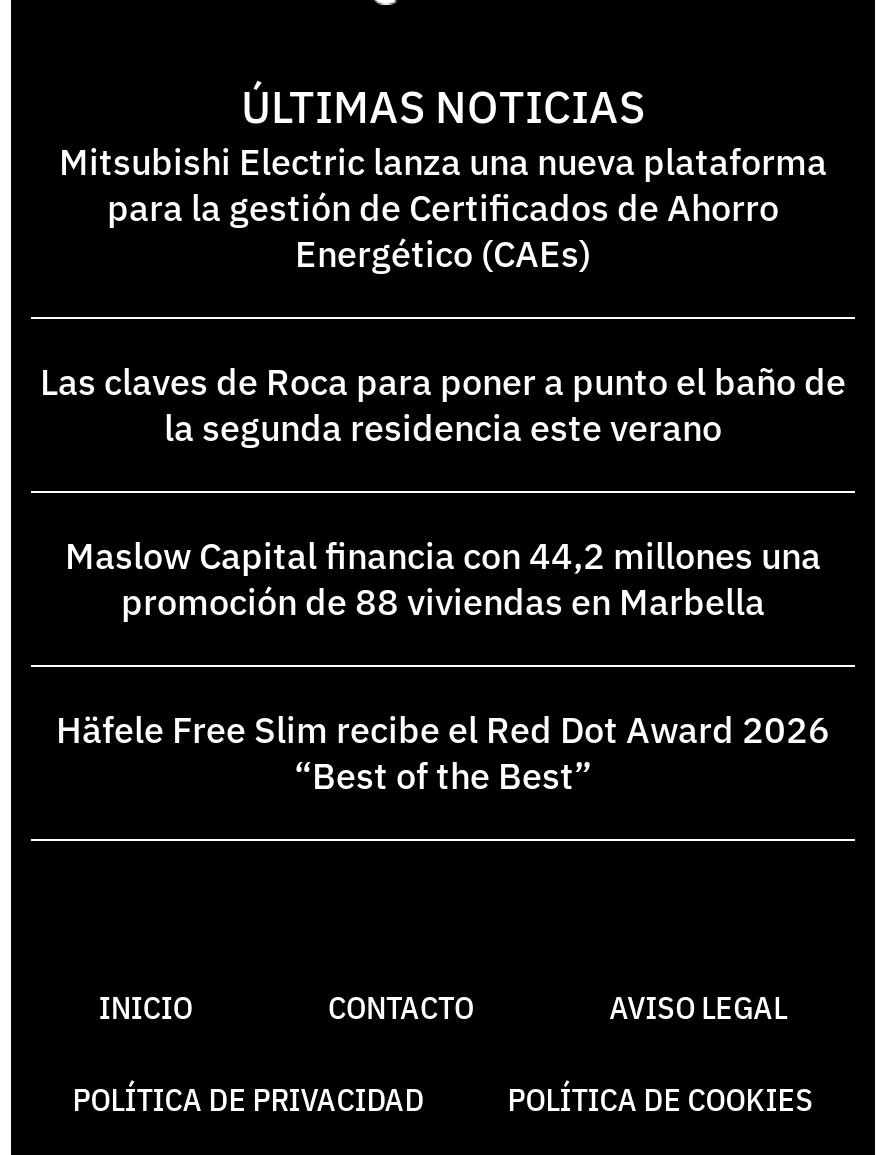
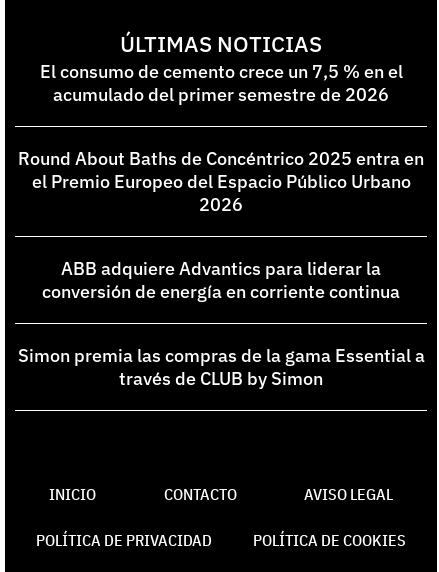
- Mitsubishi Electric lanza una nueva plataforma
- para la gestión de Certificados de Ahorro
- Energético (CAEs)
+ El consumo de cemento crece un 7,5 % en el
+ acumulado del primer semestre de 2026

- Las claves de Roca para poner a punto el baño de
- la segunda residencia este verano
+ Round About Baths de Concéntrico 2025 entra en
+ el Premio Europeo del Espacio Público Urbano
+ 2026

- Maslow Capital financia con 44,2 millones una
- promoción de 88 viviendas en Marbella
+ ABB adquiere Advantics para liderar la
+ conversión de energía en corriente continua

- Häfele Free Slim recibe el Red Dot Award 2026
- “Best of the Best”
+ Simon premia las compras de la gama Essential a
+ través de CLUB by Simon
